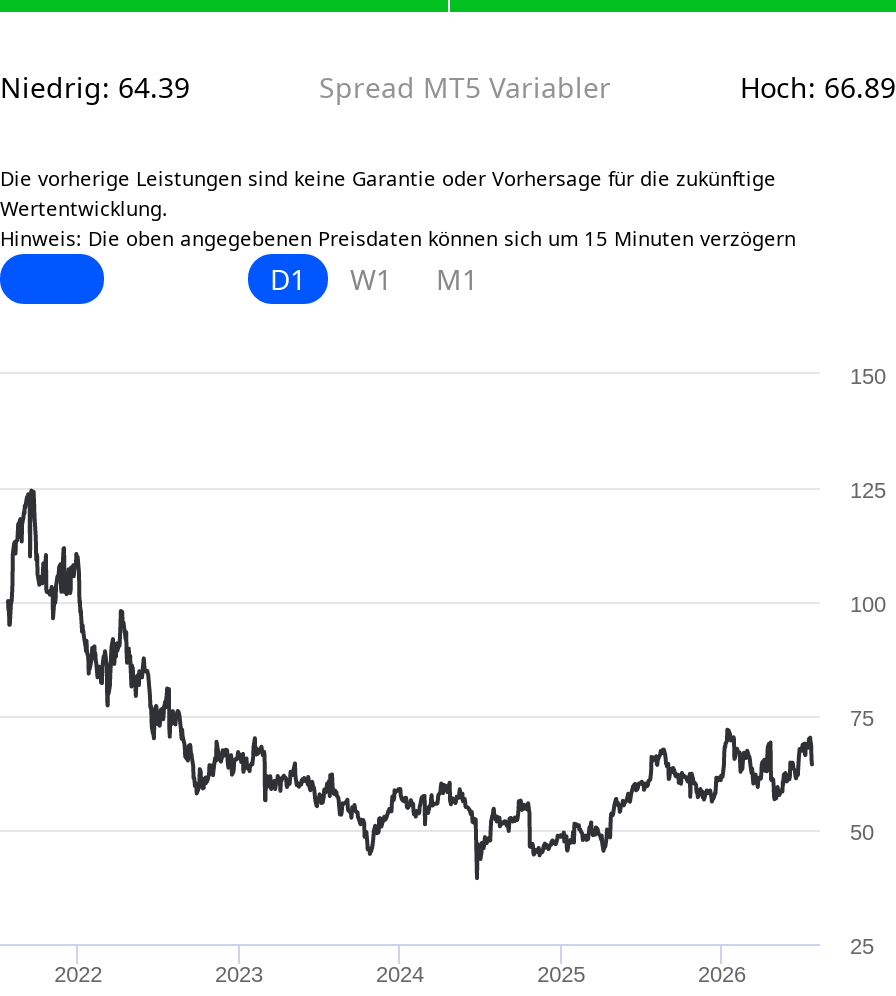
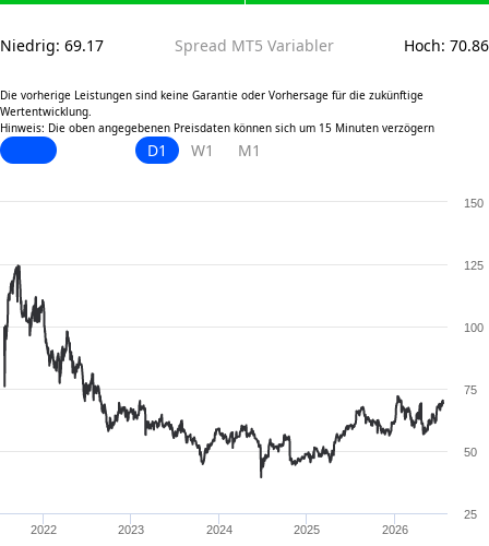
- Niedrig: 64.39
+ Niedrig: 69.17

- Hoch: 66.89
+ Hoch: 70.86
